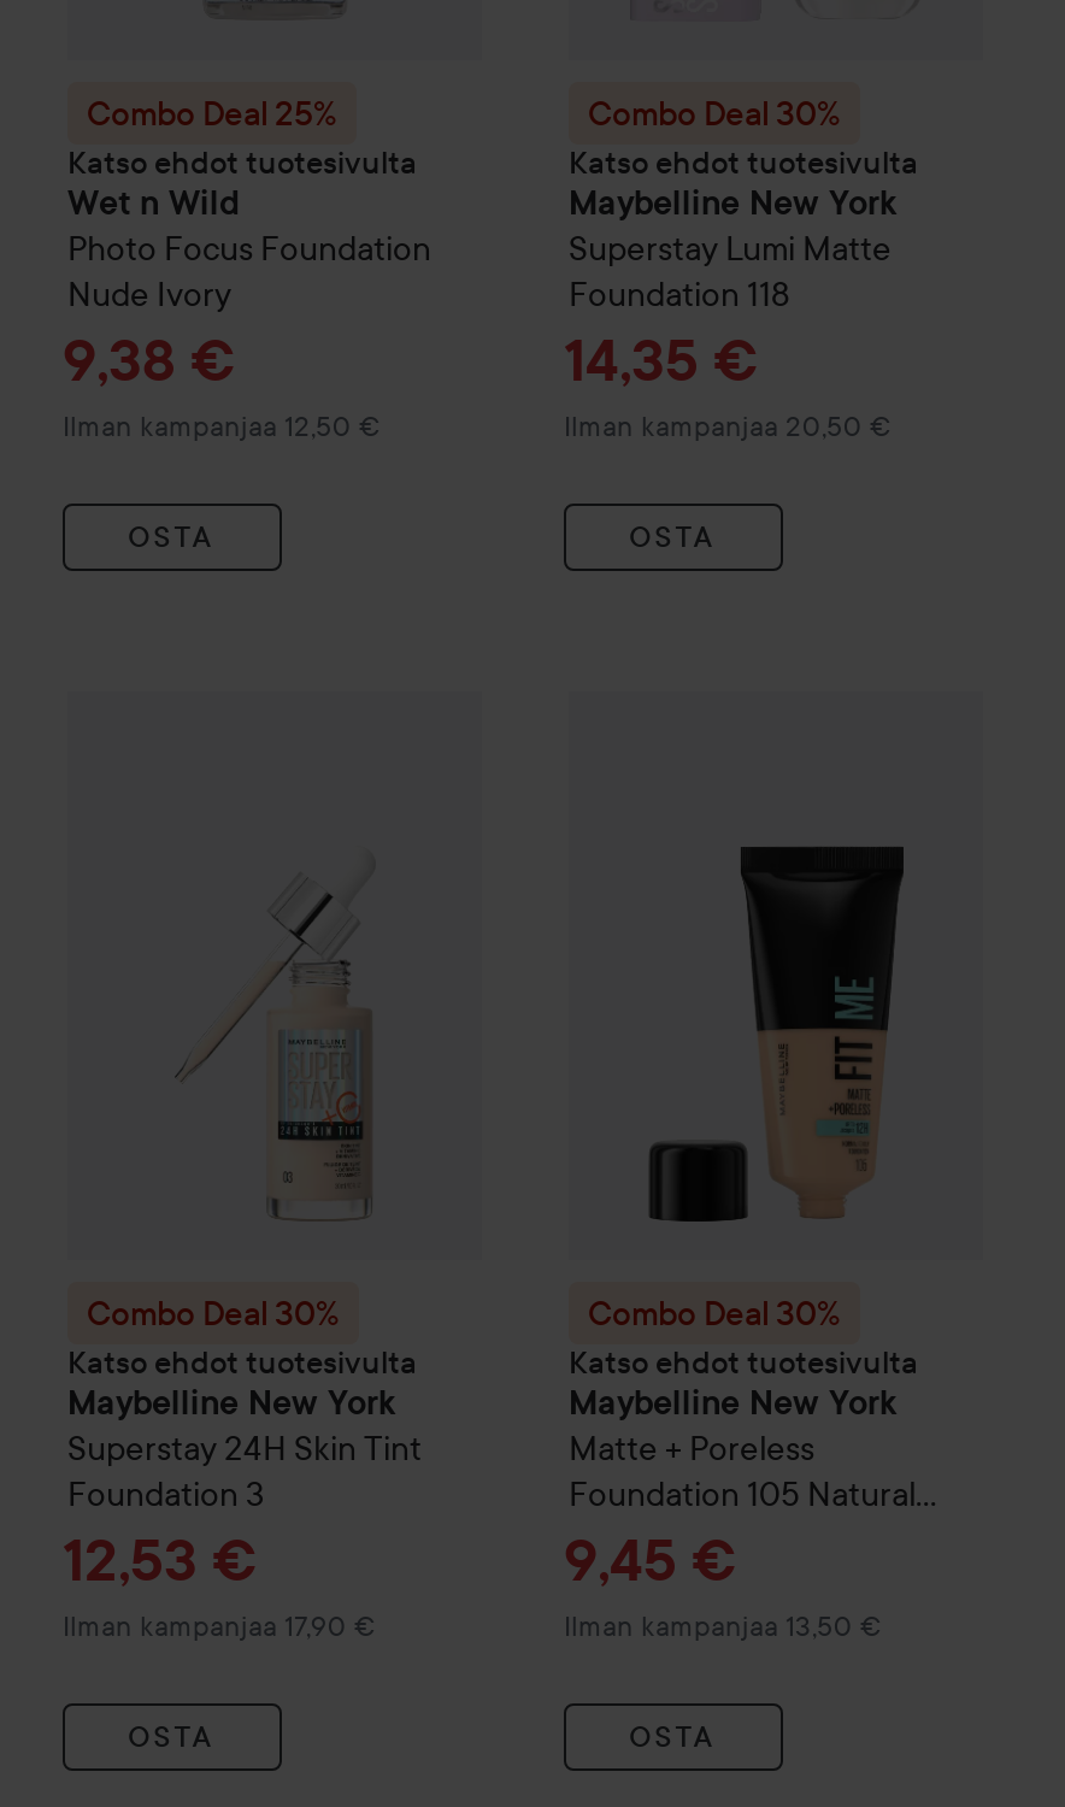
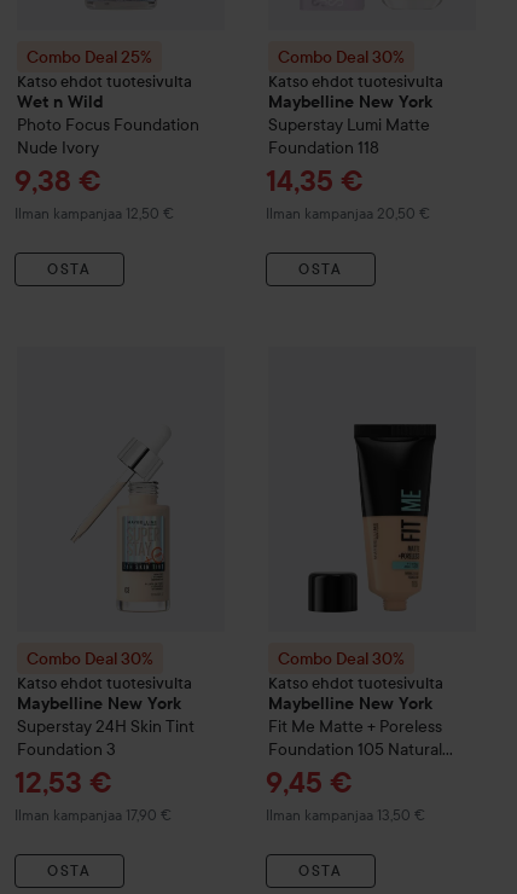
- Matte + Poreless
+ Fit Me Matte + Poreless
